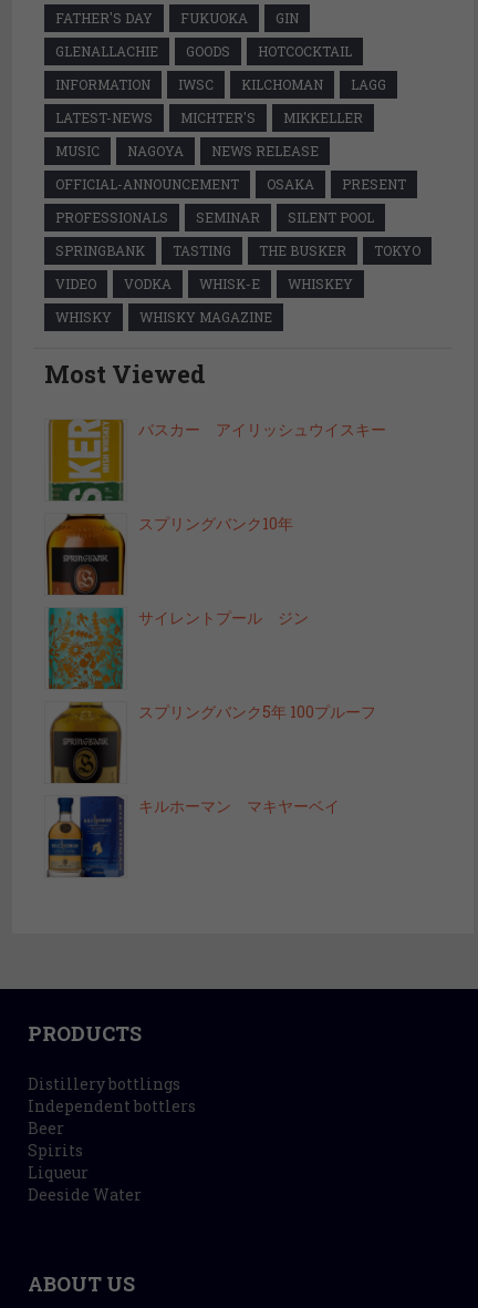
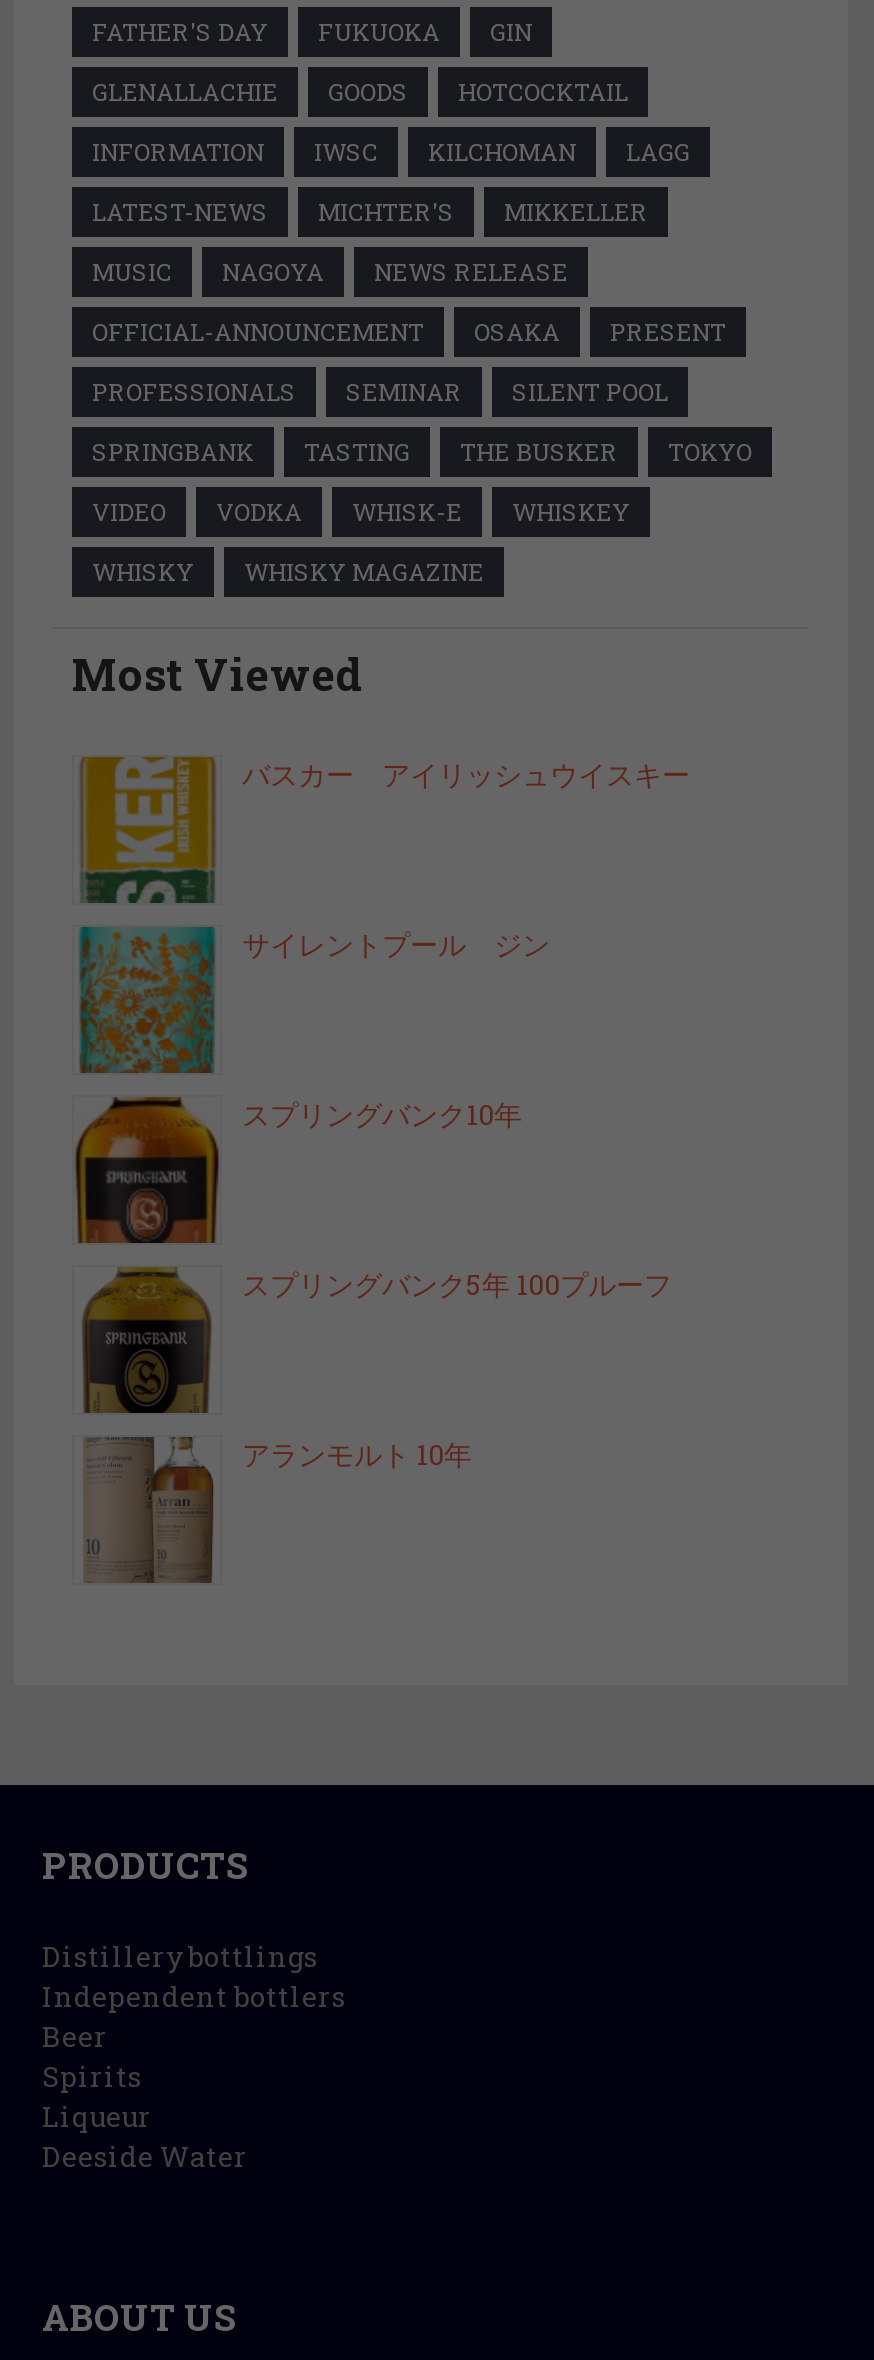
moved down: [image] | スプリングバンク10年

moved up: [image] | サイレントプール ジン

- [image]
- キルホーマン マキヤーベイ
+ [image]
+ アランモルト 10年
